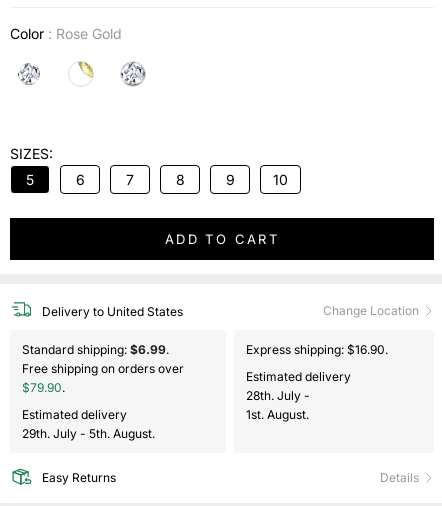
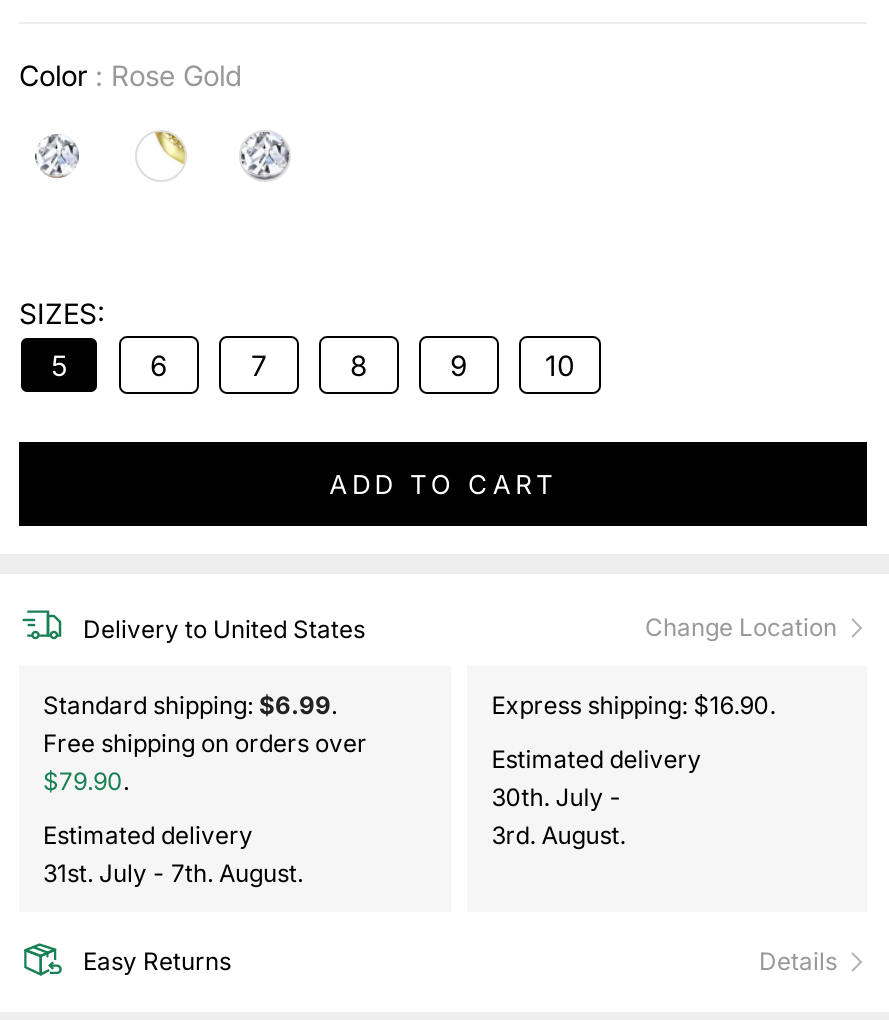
- 28th. July -
+ 30th. July -

- 1st. August.
+ 3rd. August.

- 29th. July - 5th. August.
+ 31st. July - 7th. August.
